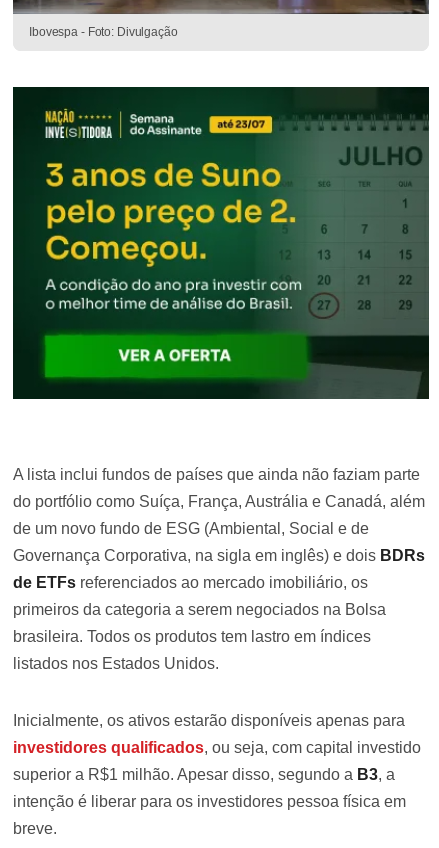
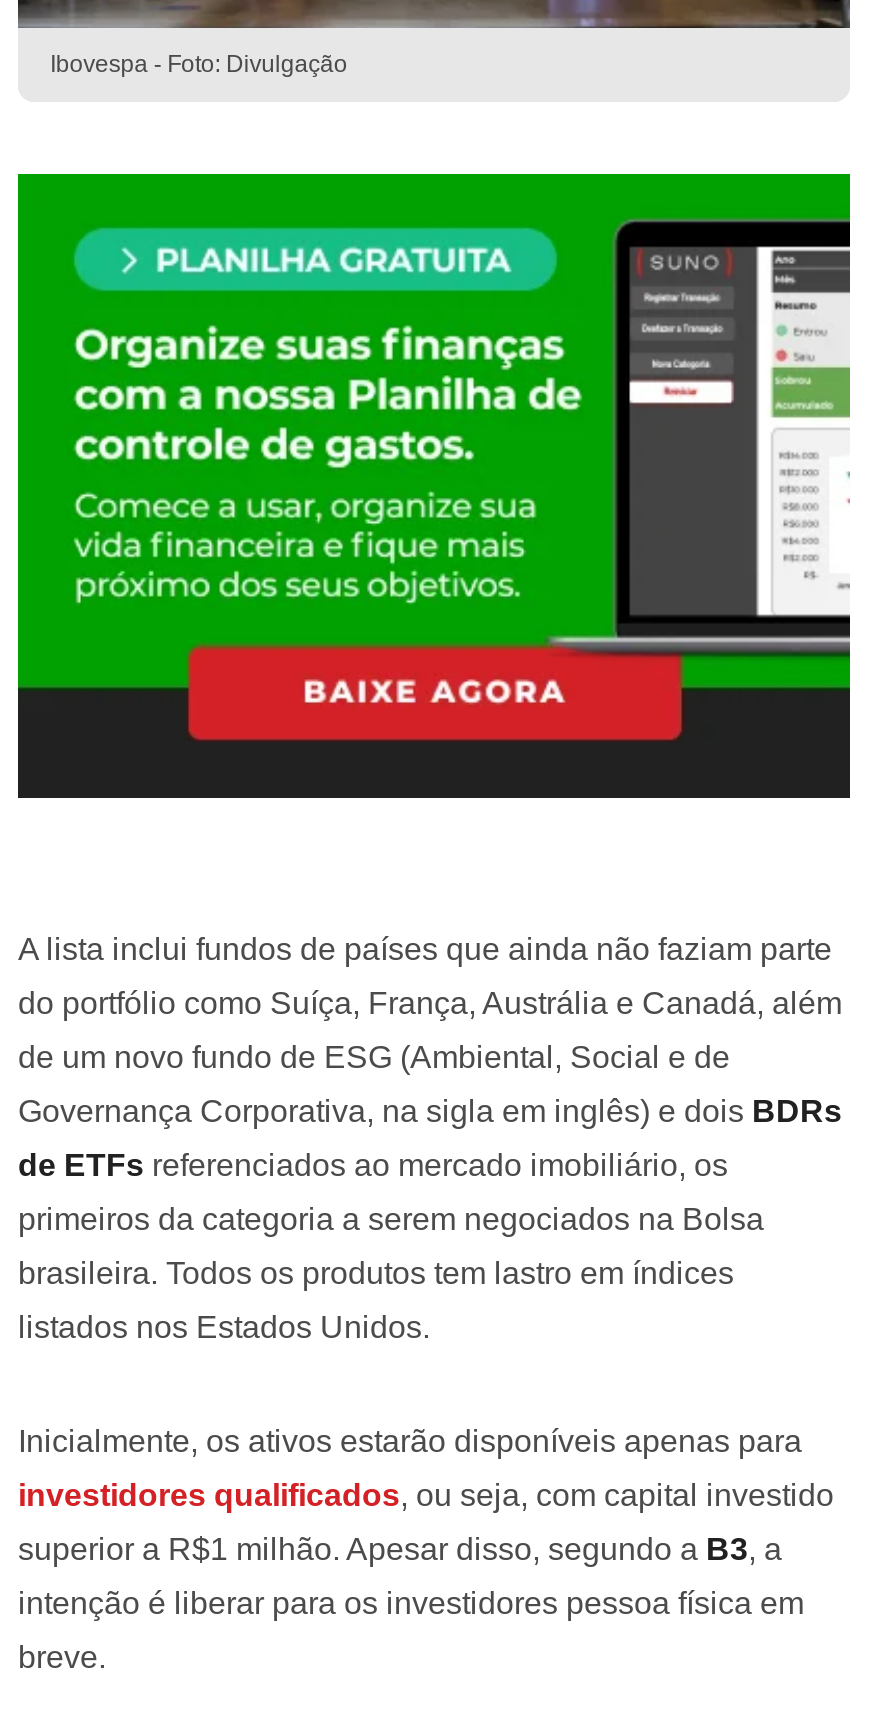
- [image]
+ [image]
